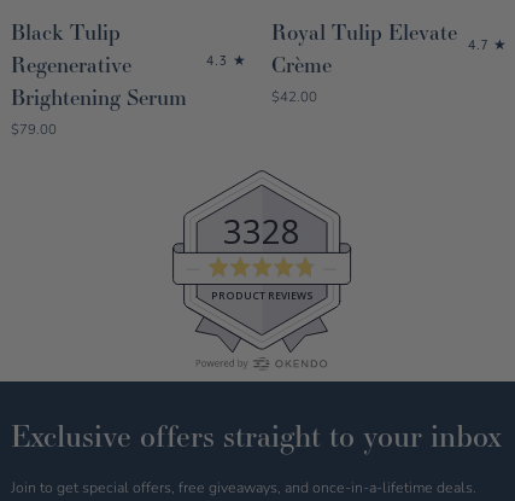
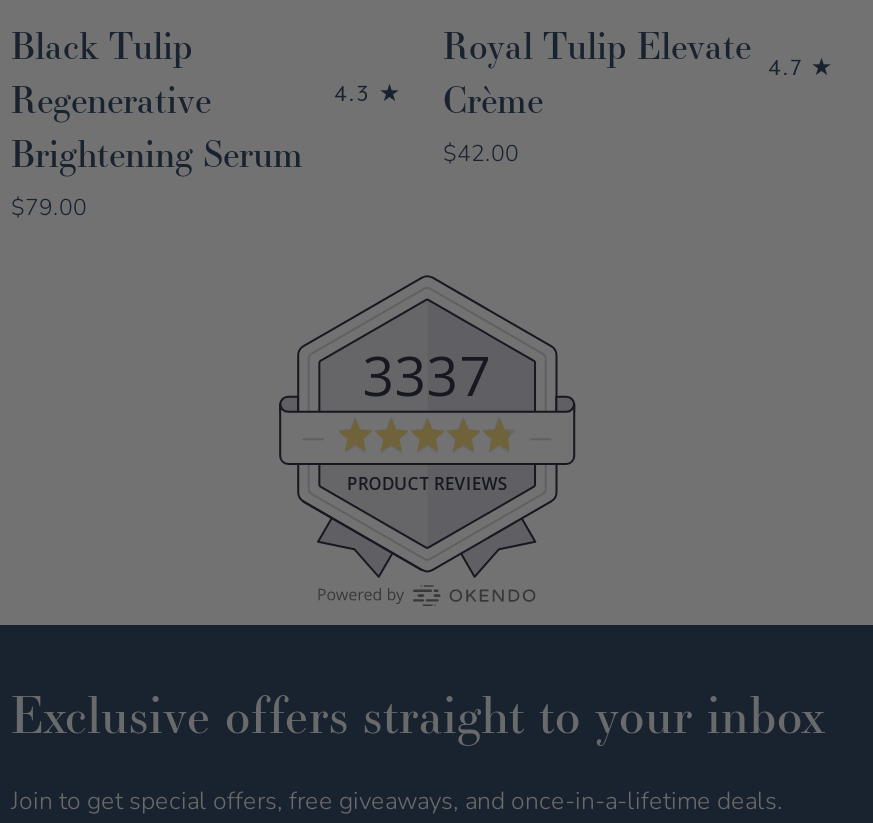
- 3328
+ 3337
